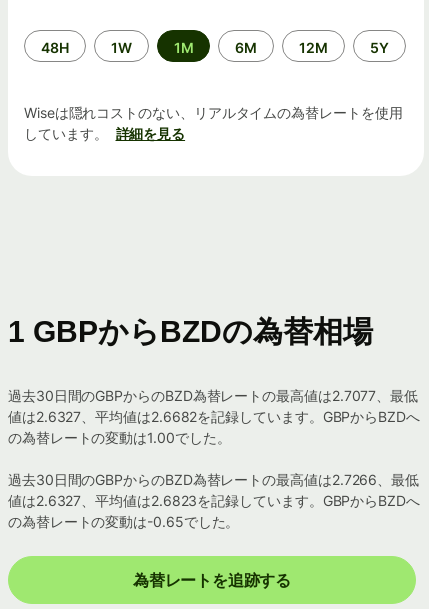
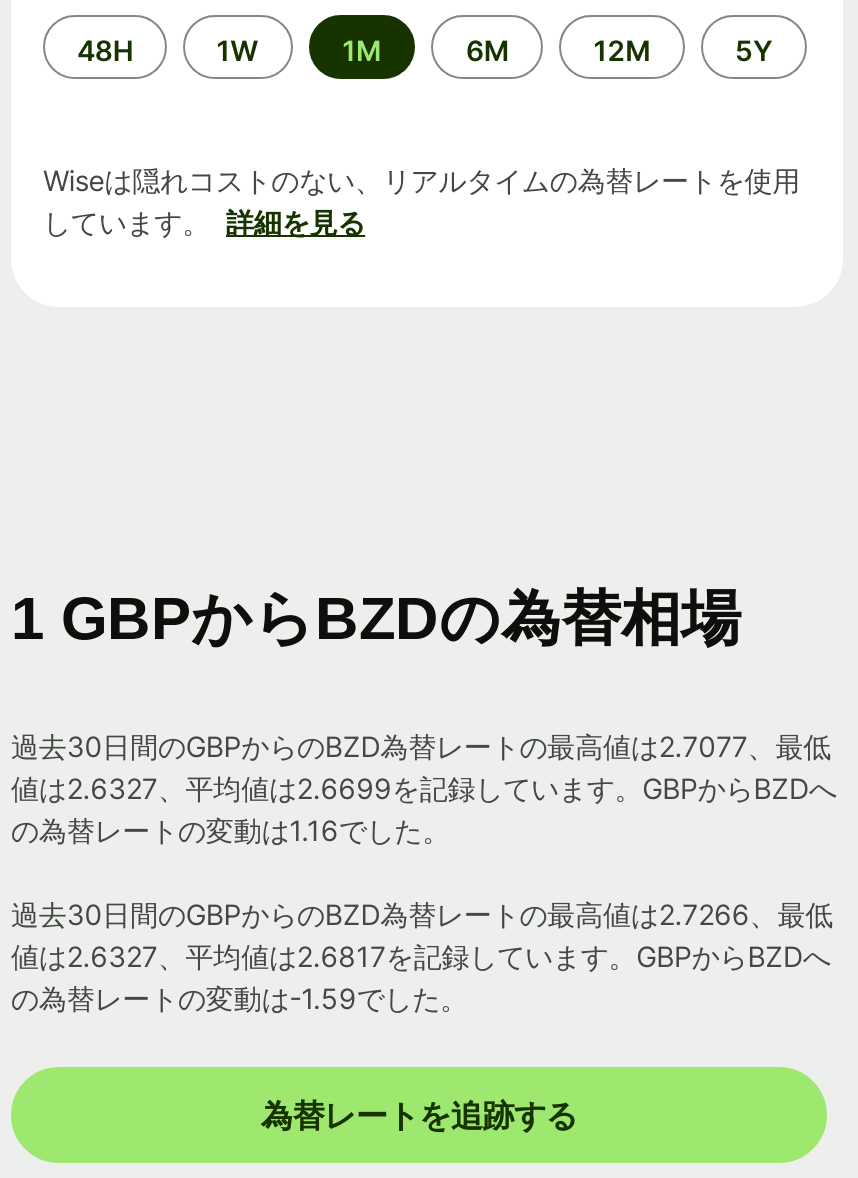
- 値は2.6327、平均値は2.6682を記録しています。GBPからBZDへ
+ 値は2.6327、平均値は2.6699を記録しています。GBPからBZDへ

- の為替レートの変動は1.00でした。
+ の為替レートの変動は1.16でした。

- 値は2.6327、平均値は2.6823を記録しています。GBPからBZDへ
+ 値は2.6327、平均値は2.6817を記録しています。GBPからBZDへ

- の為替レートの変動は-0.65でした。
+ の為替レートの変動は-1.59でした。
